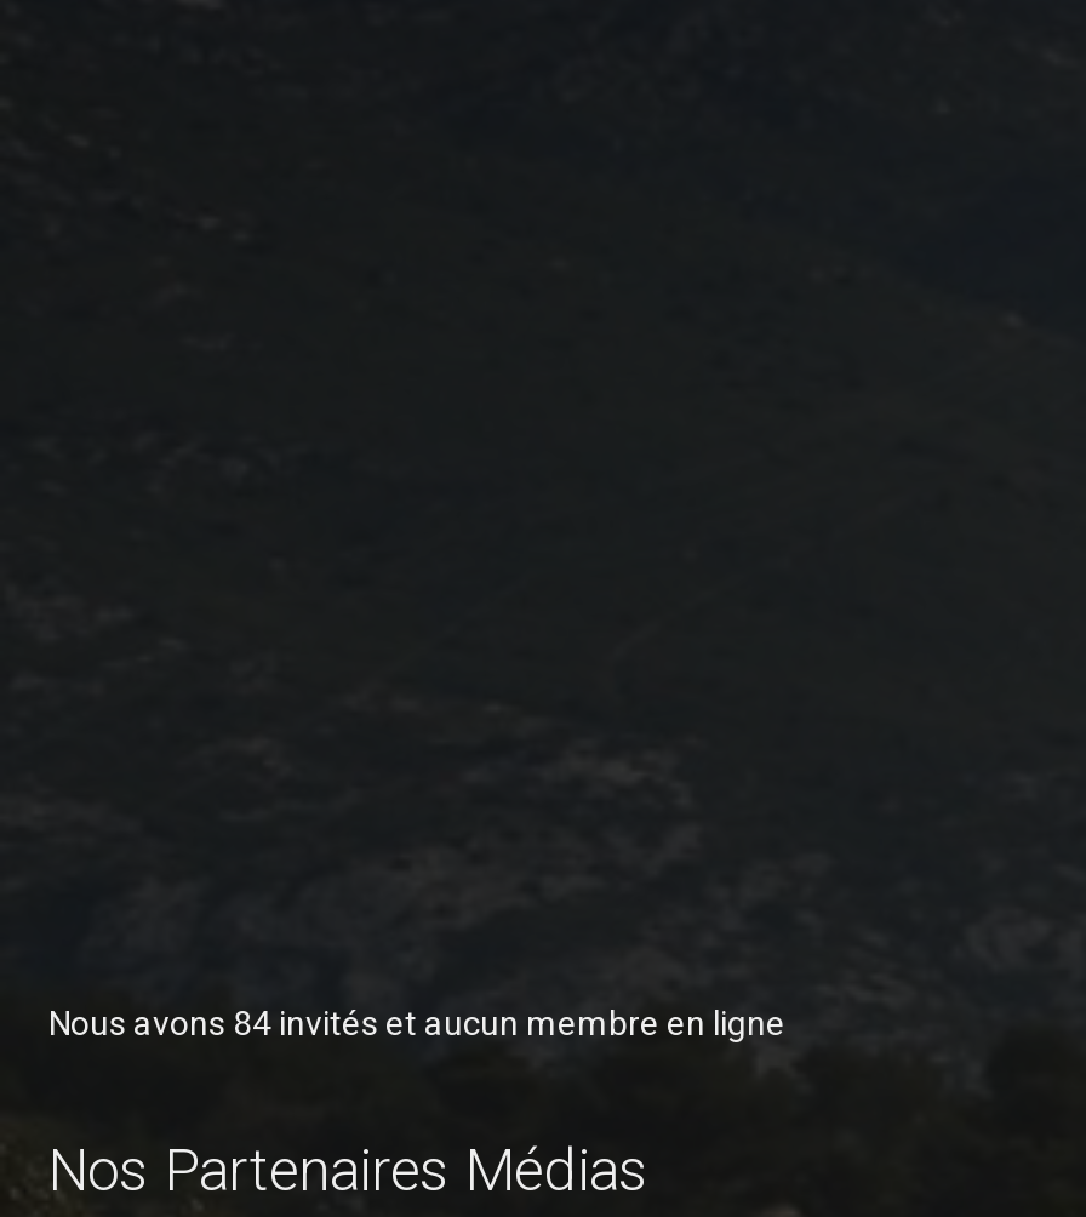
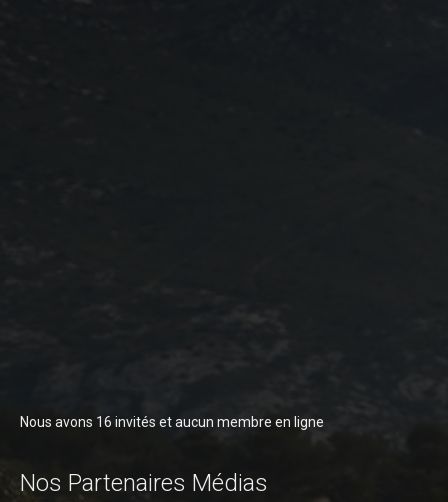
- Nous avons 84 invités et aucun membre en ligne
+ Nous avons 16 invités et aucun membre en ligne
